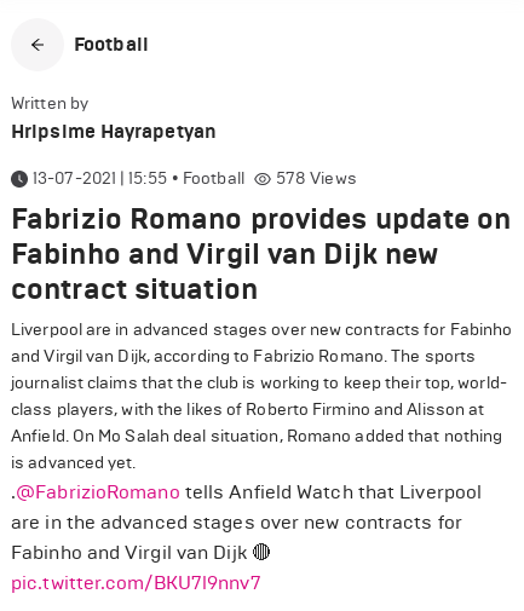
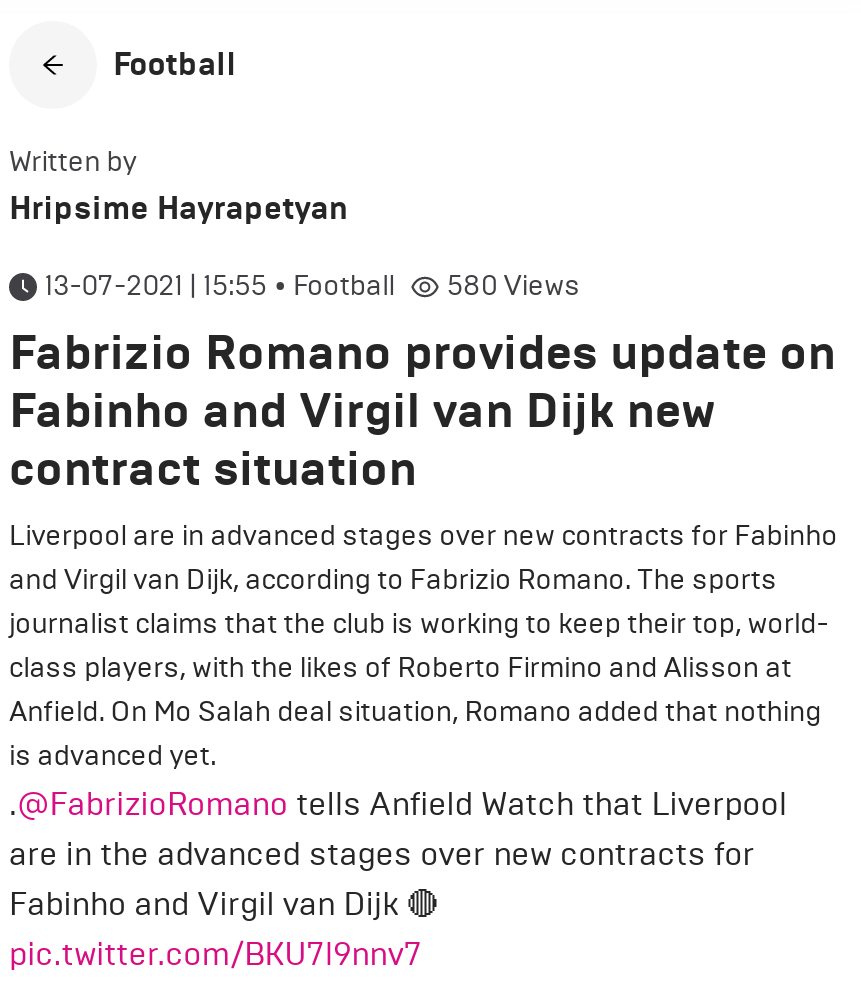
- 578 Views
+ 580 Views
